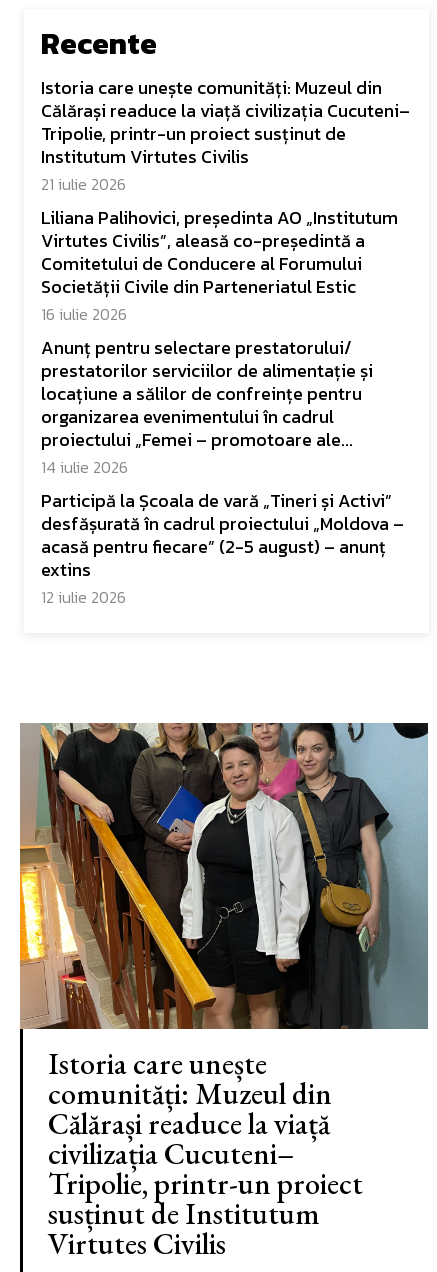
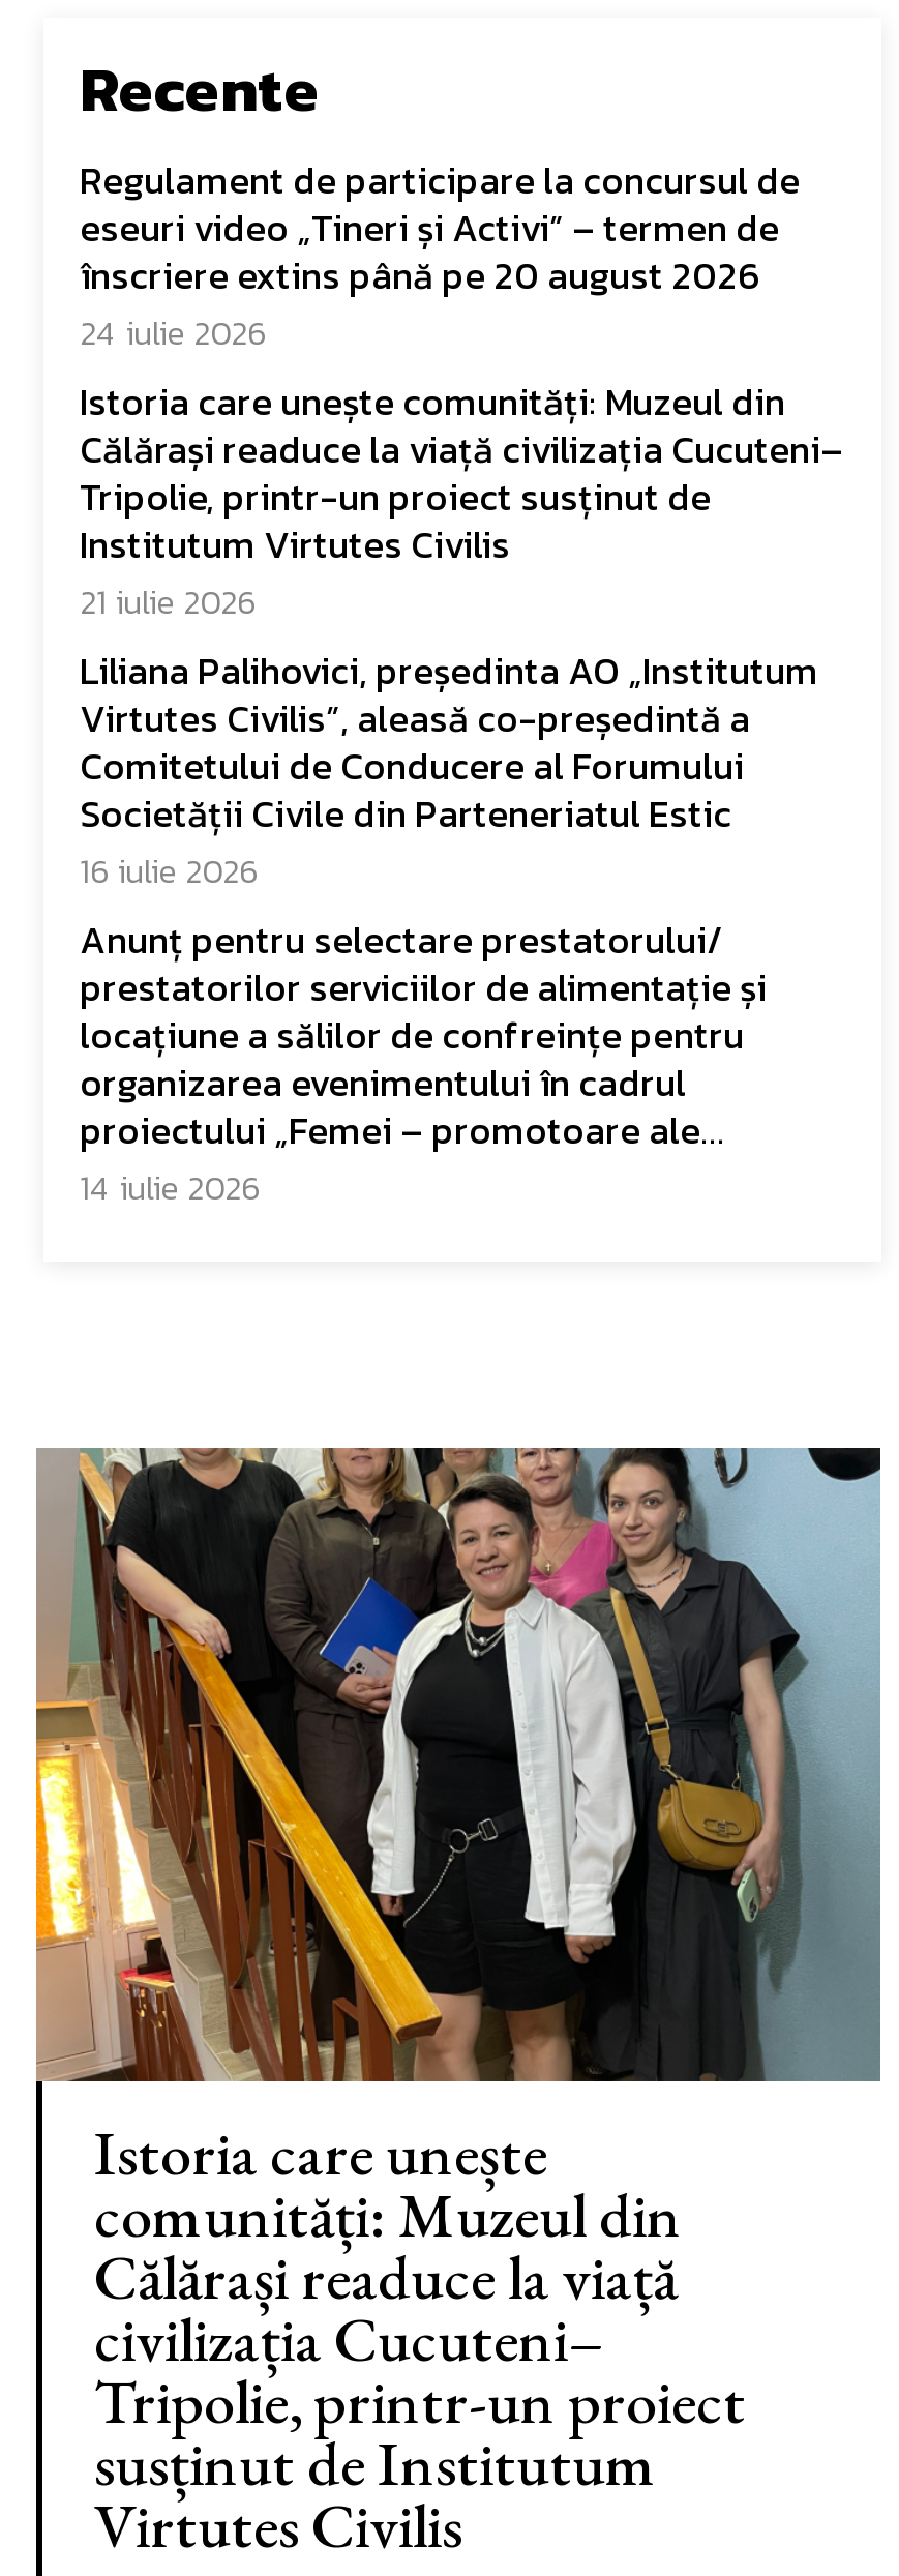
+ Regulament de participare la concursul de
+ eseuri video „Tineri și Activi” – termen de
+ înscriere extins până pe 20 august 2026
+ 24 iulie 2026

moved down: Istoria care unește comunități: Muzeul din | Călărași readuce la viață civilizația Cucuteni– | Tripolie, printr-un proiect susținut de | ... | proiectului „Femei – promotoare ale... | 14 iulie 2026

- Participă la Școala de vară „Tineri și Activi”
- desfășurată în cadrul proiectului „Moldova –
- acasă pentru fiecare” (2-5 august) – anunț
- extins
- 12 iulie 2026
